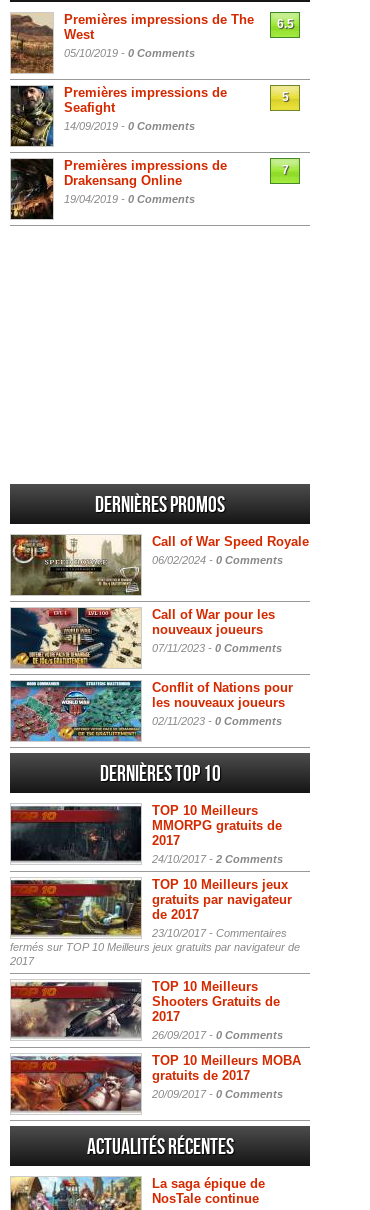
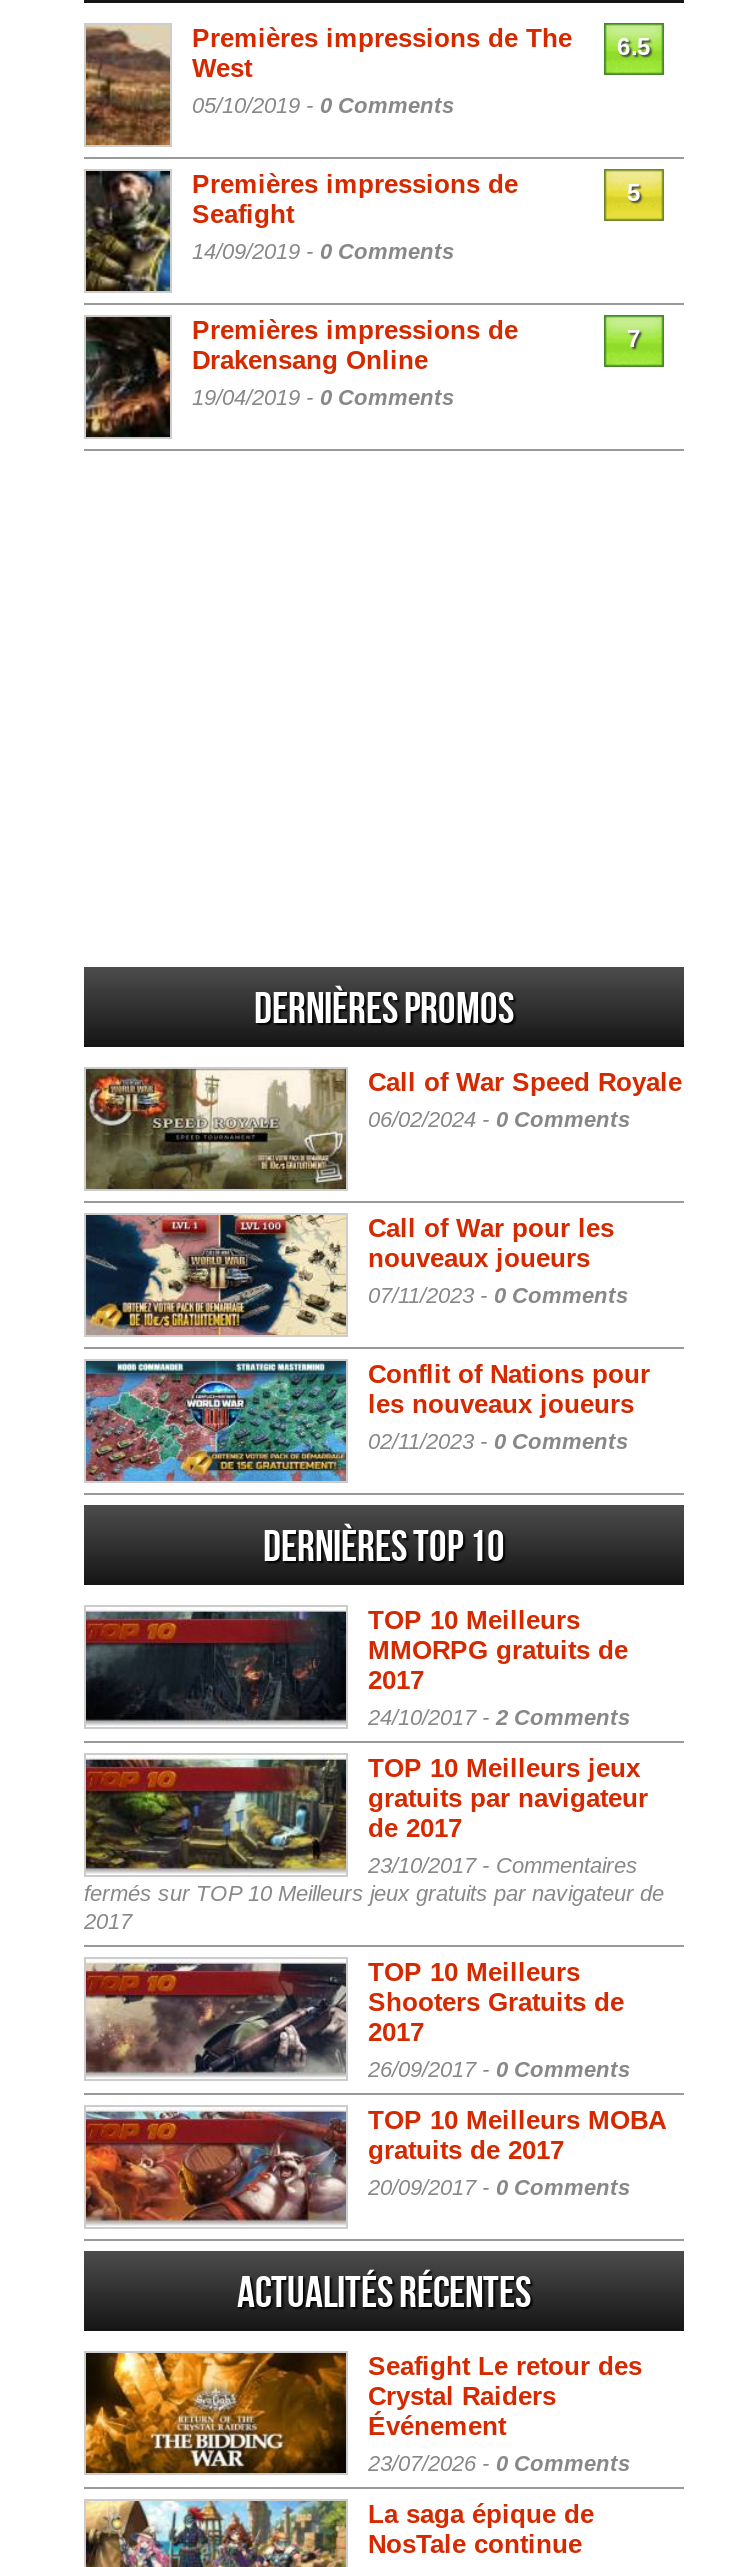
+ [image]
+ Seafight Le retour des
+ Crystal Raiders
+ Événement
+ 23/07/2026 - 0 Comments
